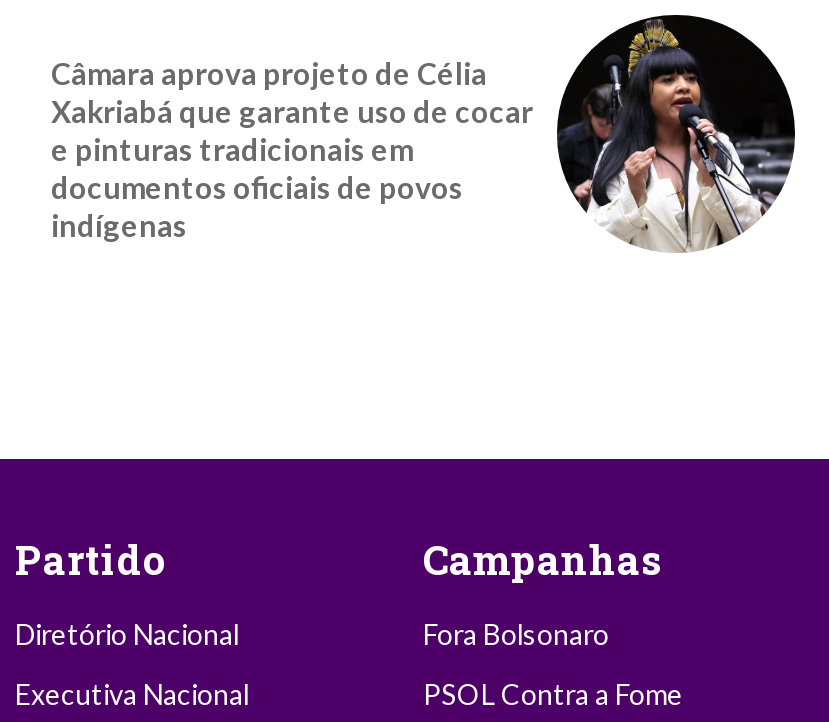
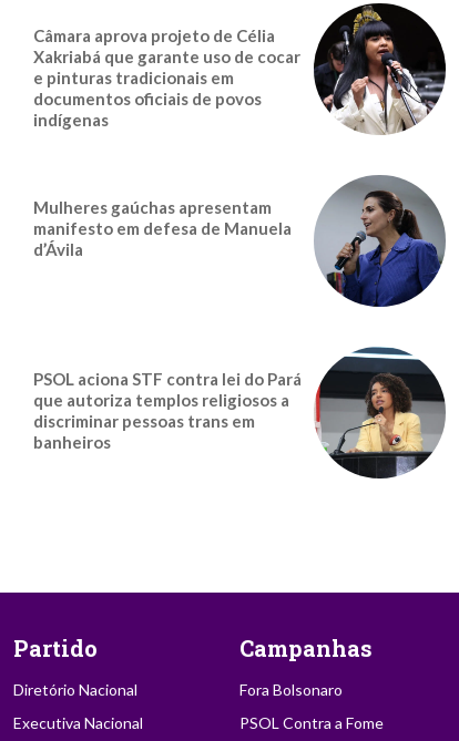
+ [image]
+ Mulheres gaúchas apresentam
+ manifesto em defesa de Manuela
+ d’Ávila

+ [image]
+ PSOL aciona STF contra lei do Pará
+ que autoriza templos religiosos a
+ discriminar pessoas trans em
+ banheiros
